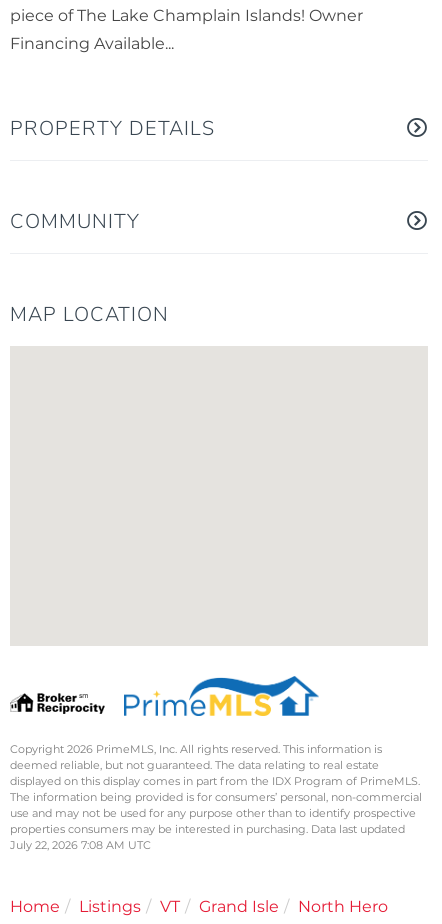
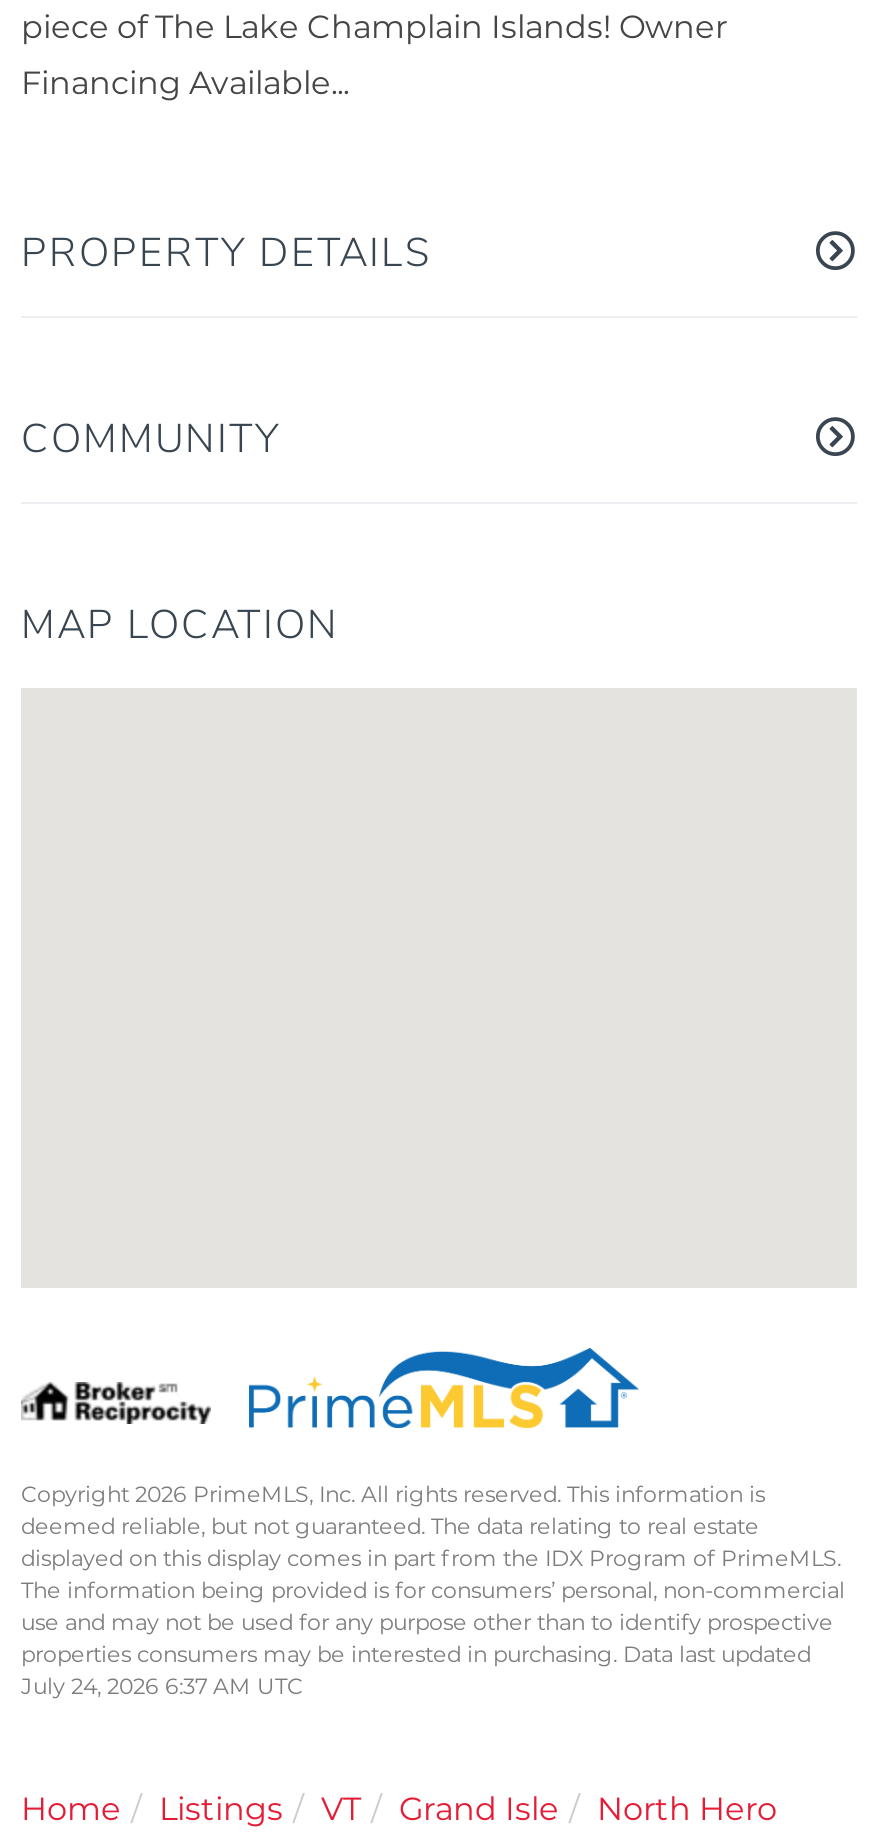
- July 22, 2026 7:08 AM UTC
+ July 24, 2026 6:37 AM UTC
